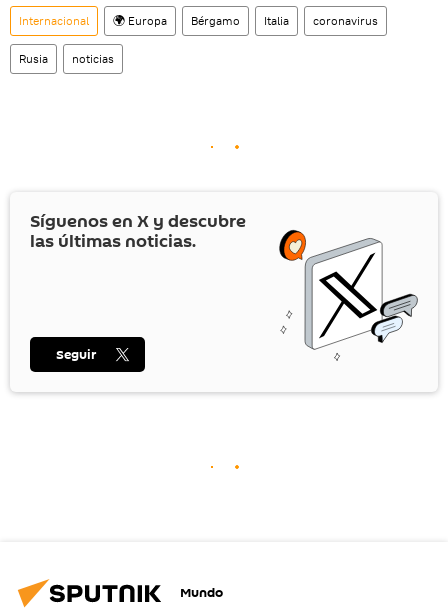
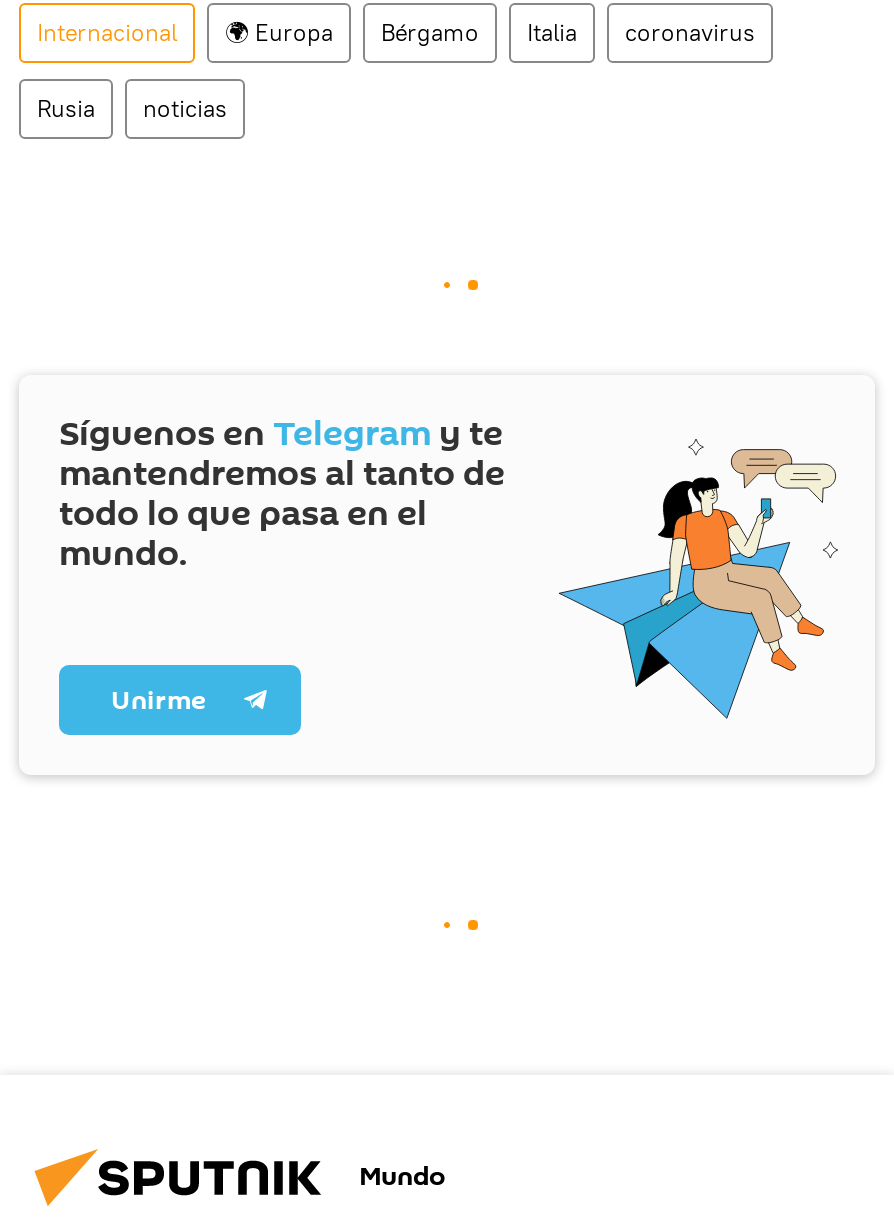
- [image]
- Síguenos en X y descubre
- las últimas noticias.
+ [image]
+ Síguenos en Telegram y te
+ mantendremos al tanto de
+ todo lo que pasa en el
+ mundo.

- Seguir
+ Unirme
